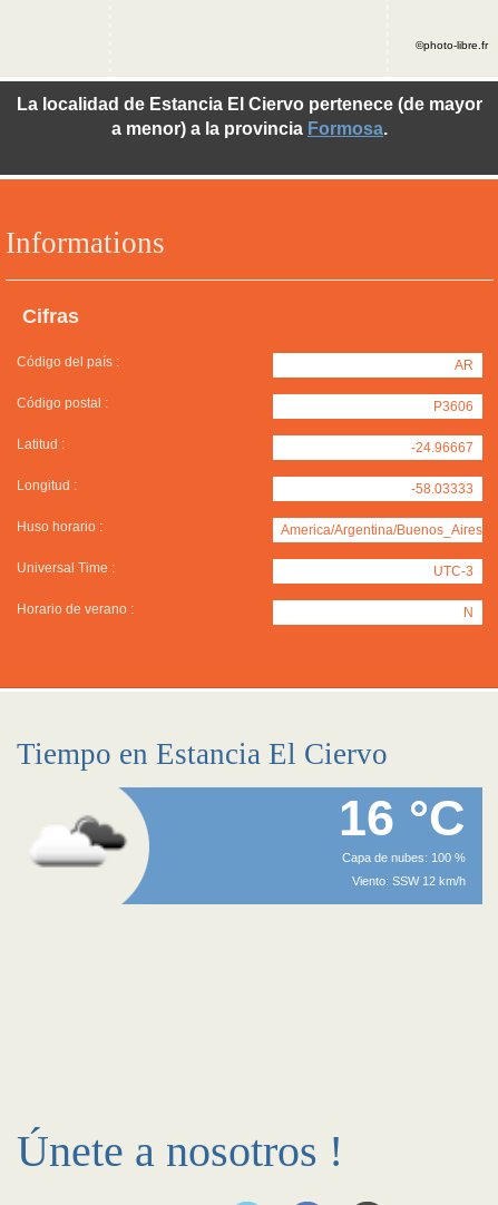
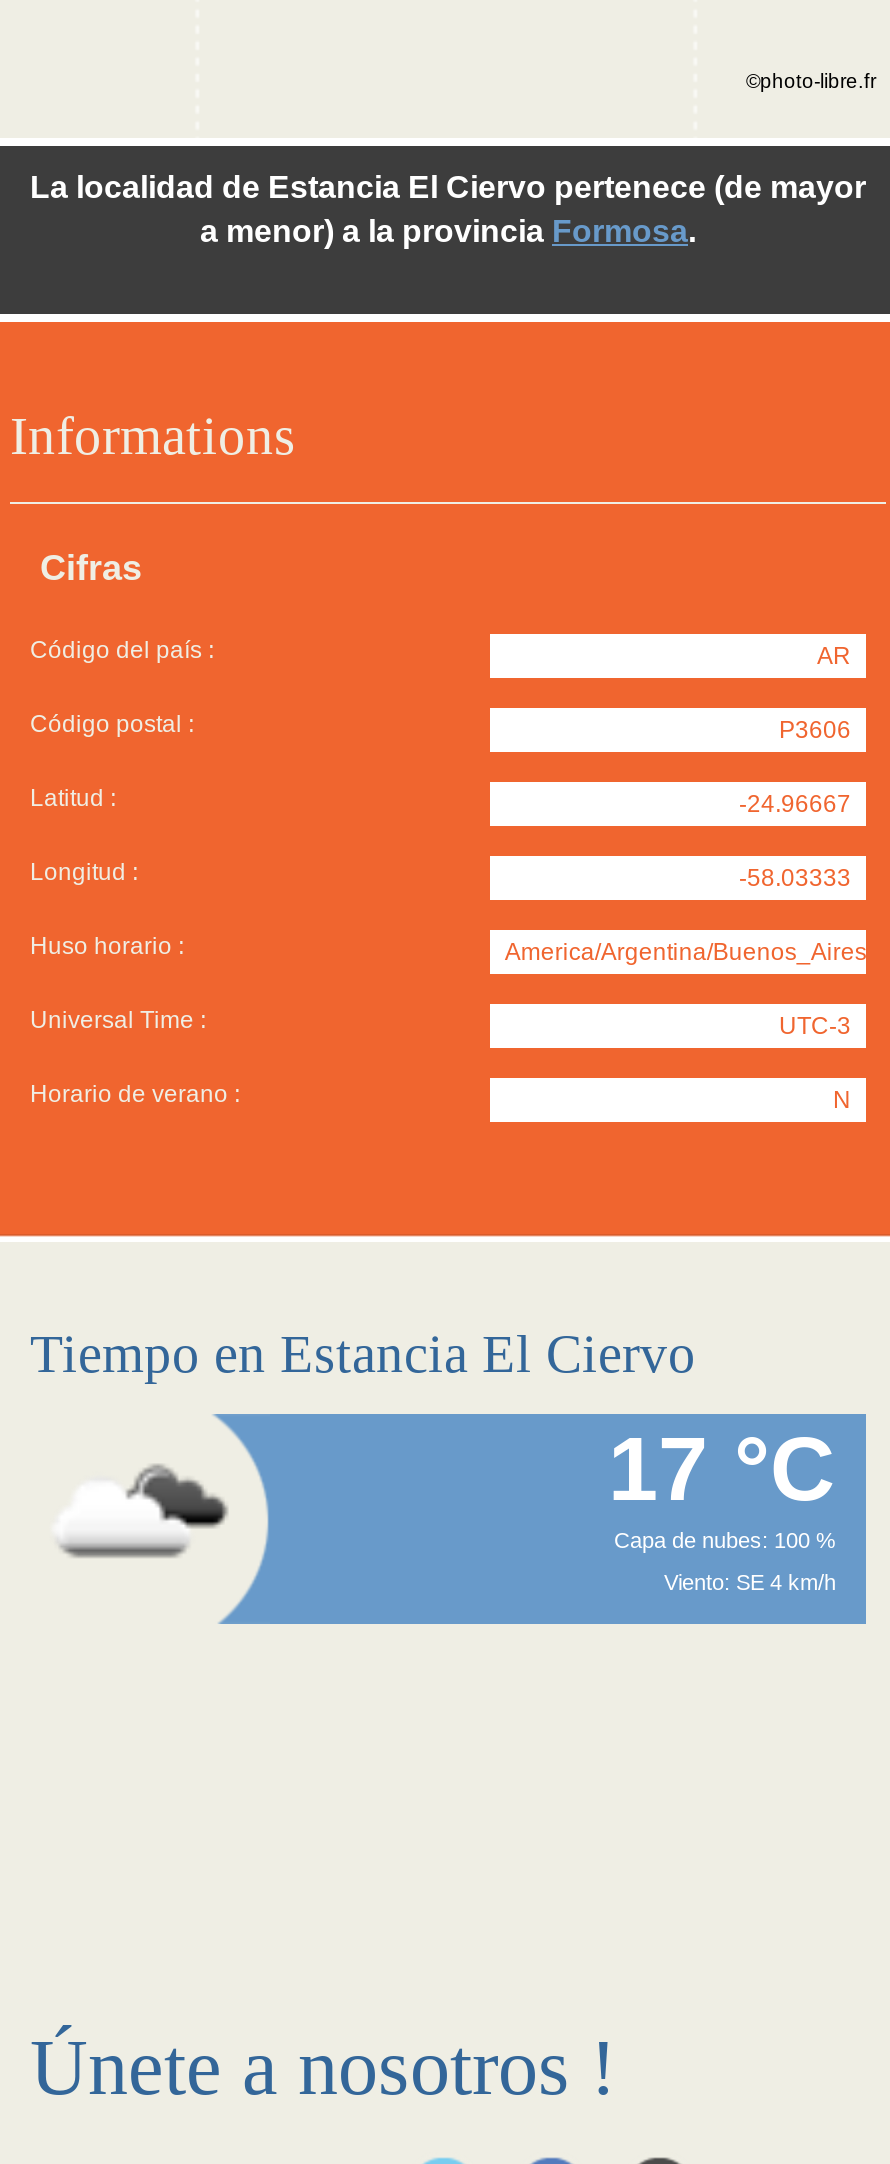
- 16 °C
+ 17 °C

- Viento: SSW 12 km/h
+ Viento: SE 4 km/h
